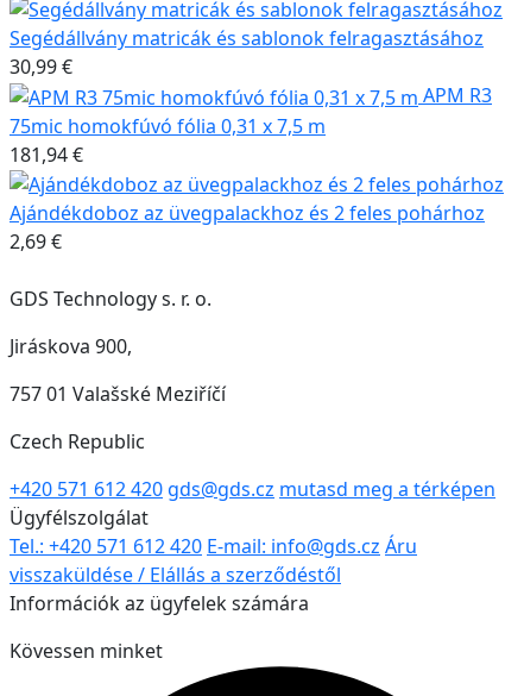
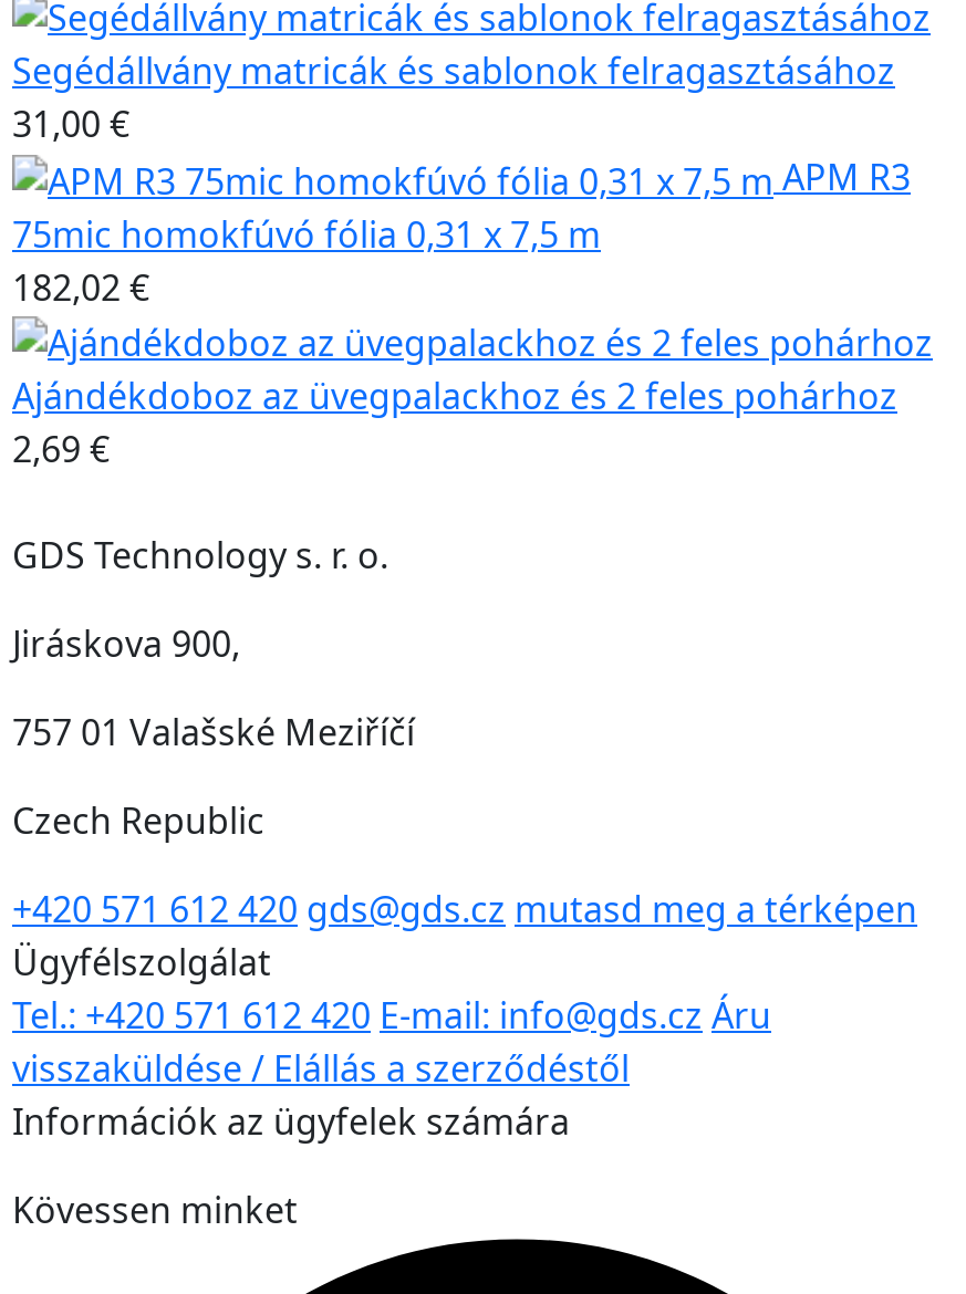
- 30,99 €
+ 31,00 €

- 181,94 €
+ 182,02 €
